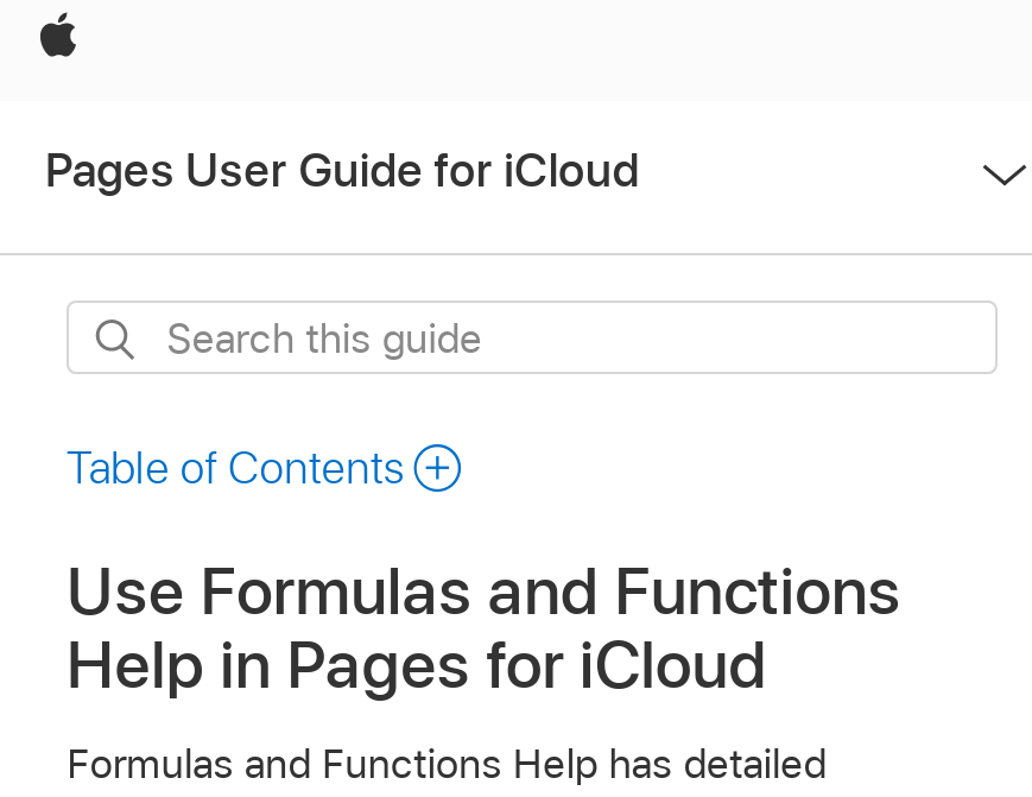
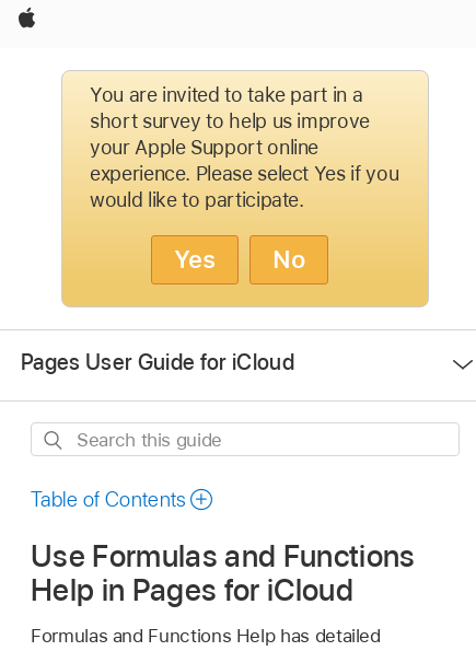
+ [image]
+ You are invited to take part in a
+ short survey to help us improve
+ your Apple Support online
+ experience. Please select Yes if you
+ would like to participate.
+ Yes
+ No
